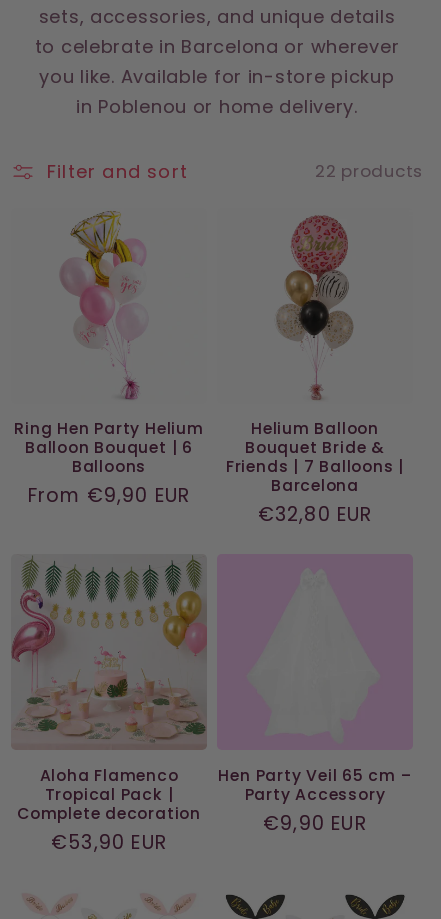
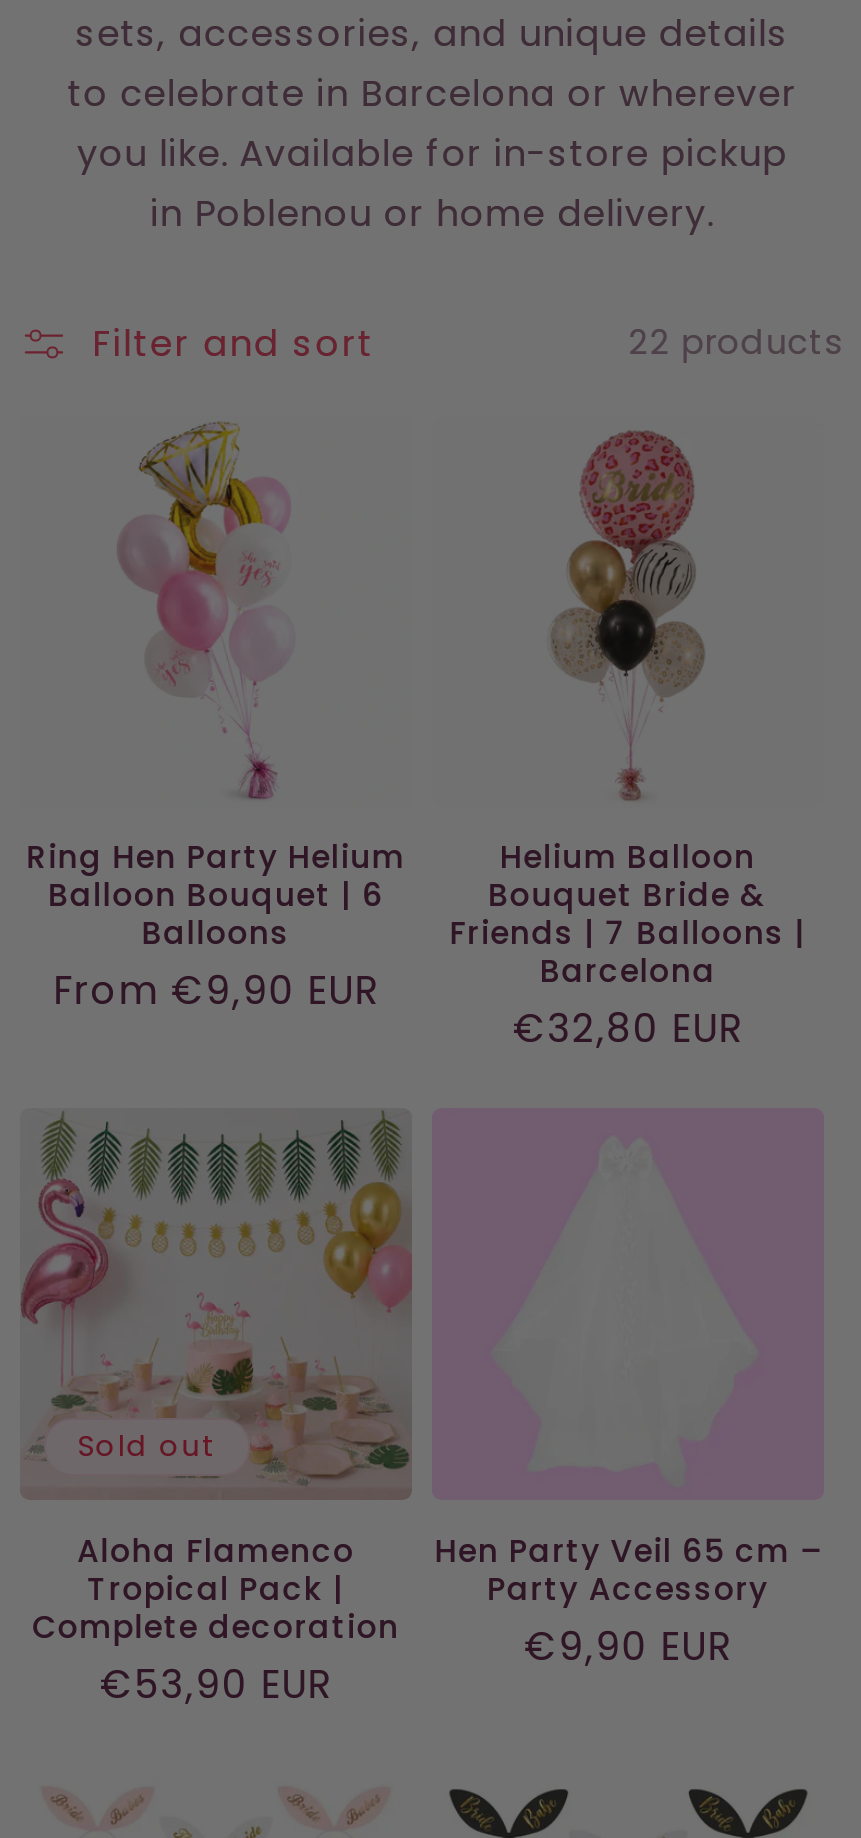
+ Sold out
